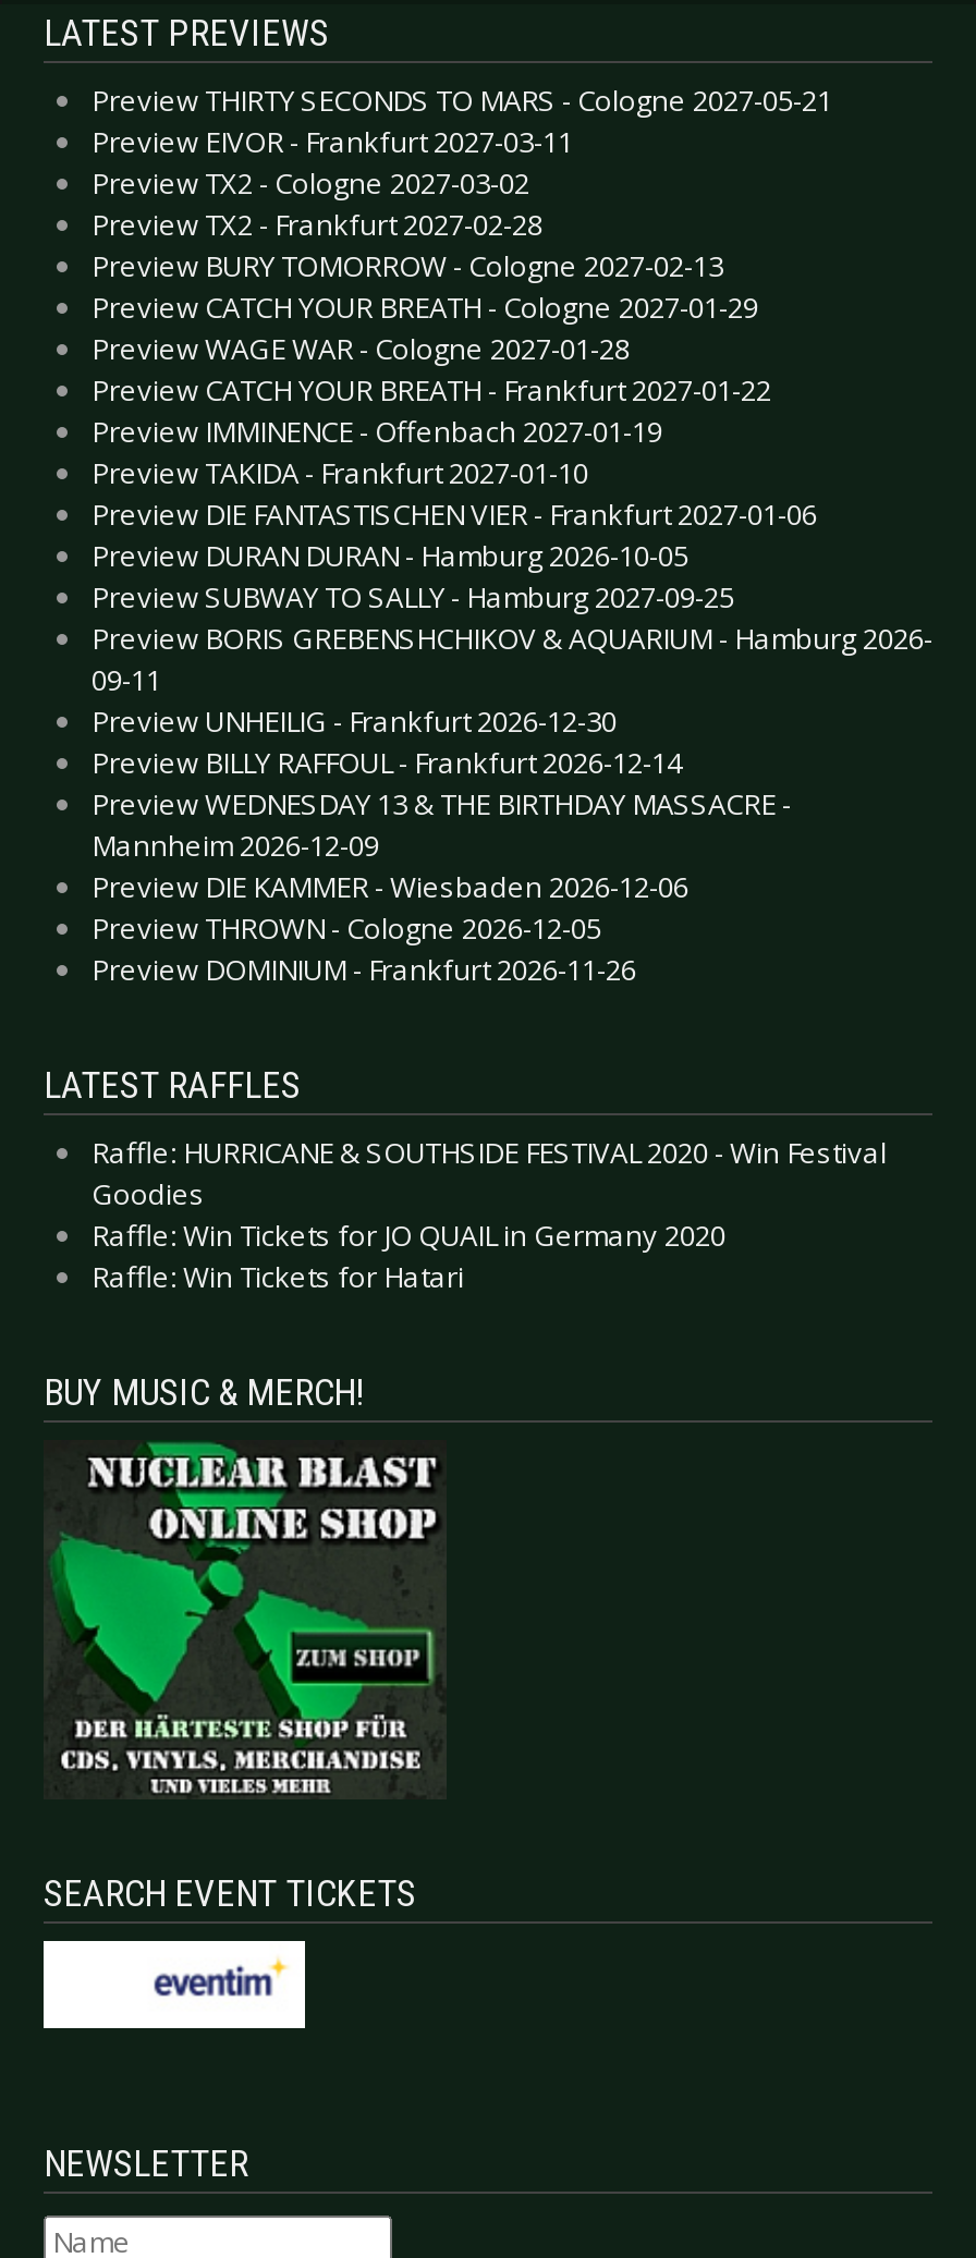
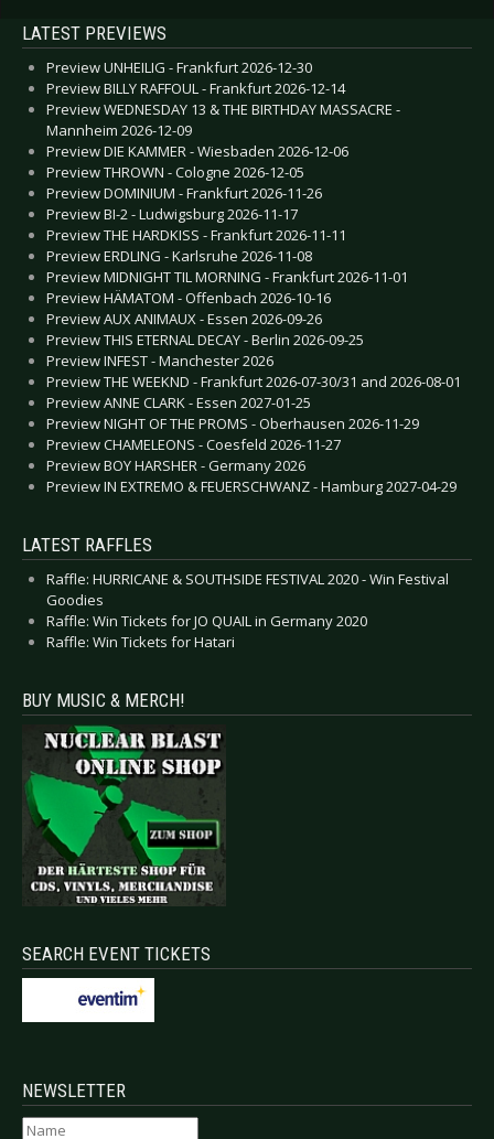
- Preview THIRTY SECONDS TO MARS - Cologne 2027-05-21
- Preview EIVOR - Frankfurt 2027-03-11
- Preview TX2 - Cologne 2027-03-02
- Preview TX2 - Frankfurt 2027-02-28
- Preview BURY TOMORROW - Cologne 2027-02-13
- Preview CATCH YOUR BREATH - Cologne 2027-01-29
- Preview WAGE WAR - Cologne 2027-01-28
- Preview CATCH YOUR BREATH - Frankfurt 2027-01-22
- Preview IMMINENCE - Offenbach 2027-01-19
- Preview TAKIDA - Frankfurt 2027-01-10
- Preview DIE FANTASTISCHEN VIER - Frankfurt 2027-01-06
- Preview DURAN DURAN - Hamburg 2026-10-05
- Preview SUBWAY TO SALLY - Hamburg 2027-09-25
- Preview BORIS GREBENSHCHIKOV & AQUARIUM - Hamburg 2026-
- 09-11

moved up: Preview UNHEILIG - Frankfurt 2026-12-30 | Preview BILLY RAFFOUL - Frankfurt 2026-12-14 | Preview WEDNESDAY 13 & THE BIRTHDAY MASSACRE - | Mannheim 2026-12-09 | Preview DIE KAMMER - Wiesbaden 2026-12-06 | Preview THROWN - Cologne 2026-12-05 | Preview DOMINIUM - Frankfurt 2026-11-26

+ Preview BI-2 - Ludwigsburg 2026-11-17
+ Preview THE HARDKISS - Frankfurt 2026-11-11
+ Preview ERDLING - Karlsruhe 2026-11-08
+ Preview MIDNIGHT TIL MORNING - Frankfurt 2026-11-01
+ Preview HÄMATOM - Offenbach 2026-10-16
+ Preview AUX ANIMAUX - Essen 2026-09-26
+ Preview THIS ETERNAL DECAY - Berlin 2026-09-25
+ Preview INFEST - Manchester 2026
+ Preview THE WEEKND - Frankfurt 2026-07-30/31 and 2026-08-01
+ Preview ANNE CLARK - Essen 2027-01-25
+ Preview NIGHT OF THE PROMS - Oberhausen 2026-11-29
+ Preview CHAMELEONS - Coesfeld 2026-11-27
+ Preview BOY HARSHER - Germany 2026
+ Preview IN EXTREMO & FEUERSCHWANZ - Hamburg 2027-04-29
